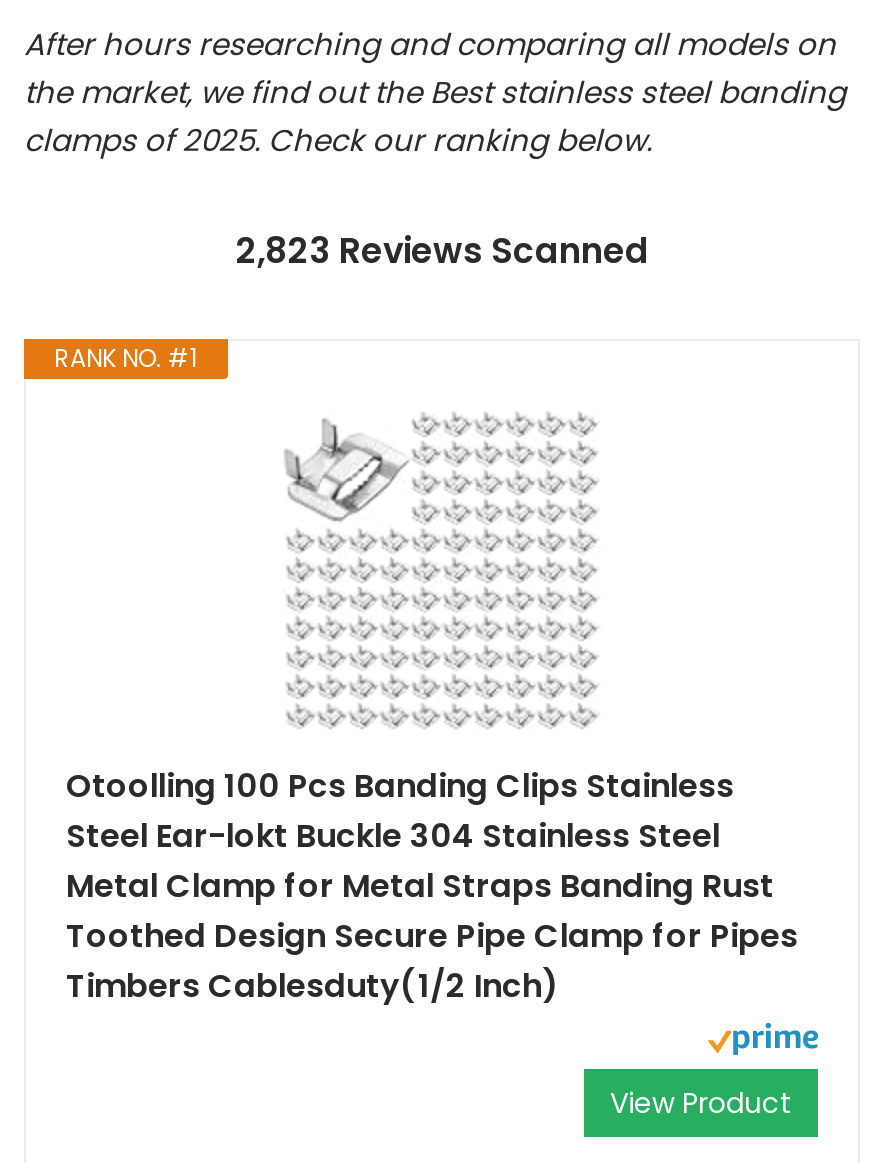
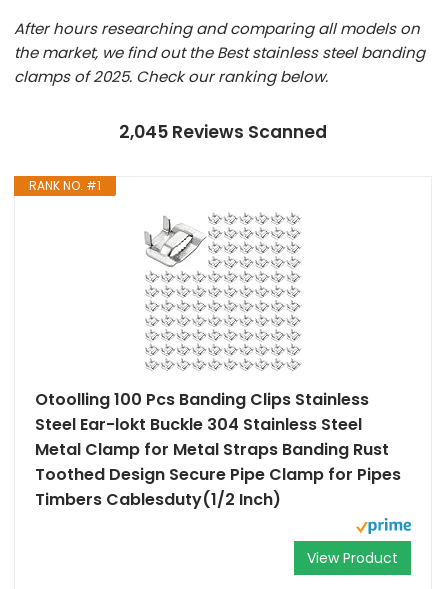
- 2,823 Reviews Scanned
+ 2,045 Reviews Scanned
